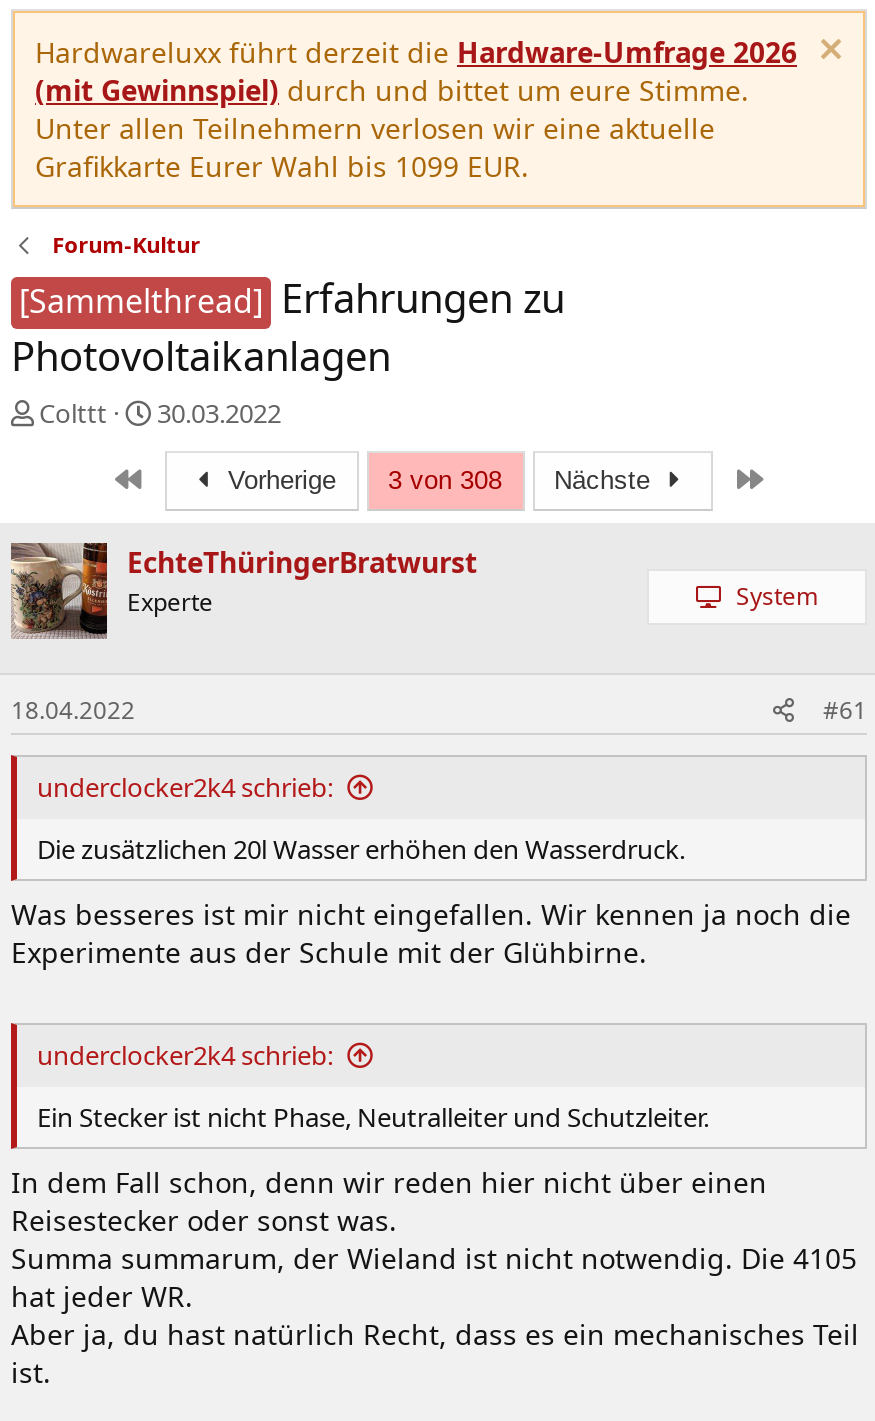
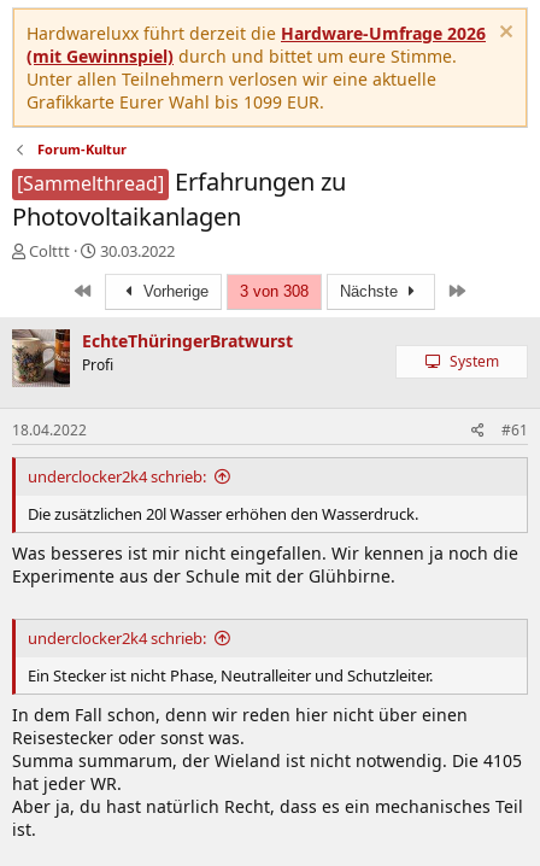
- Experte
+ Profi
